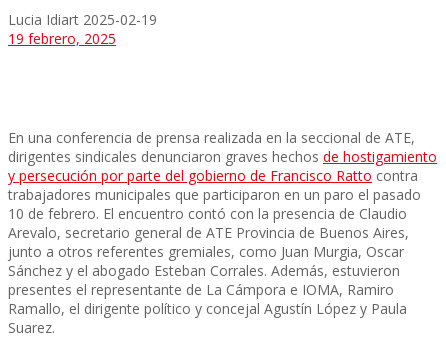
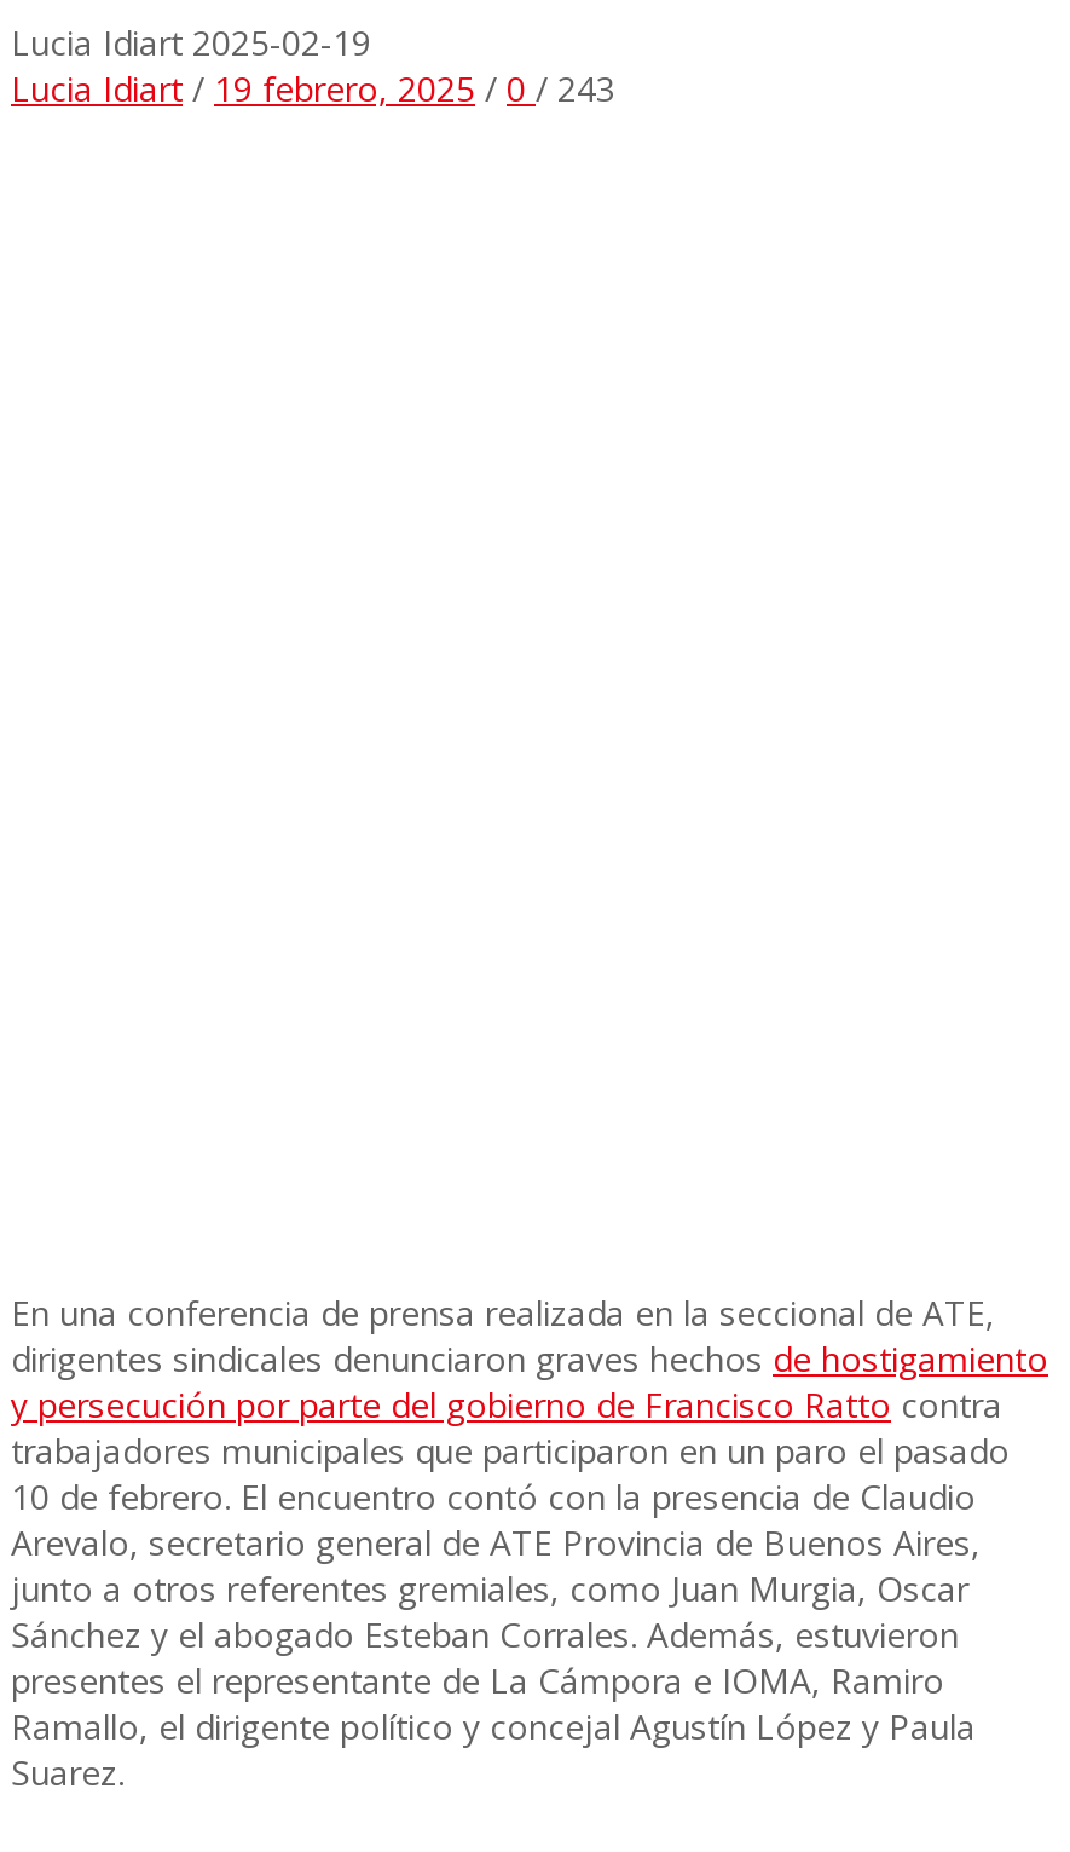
- 19 febrero, 2025
+ Lucia Idiart / 19 febrero, 2025 / 0 / 243
